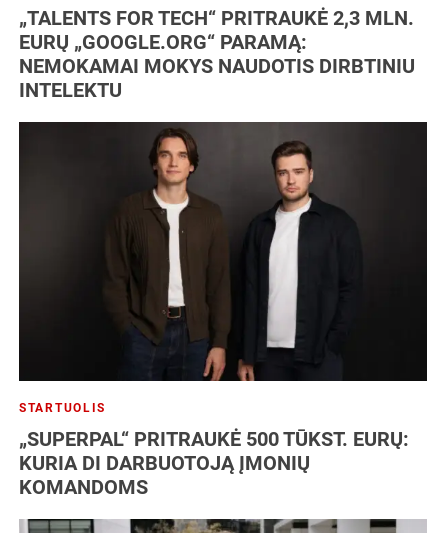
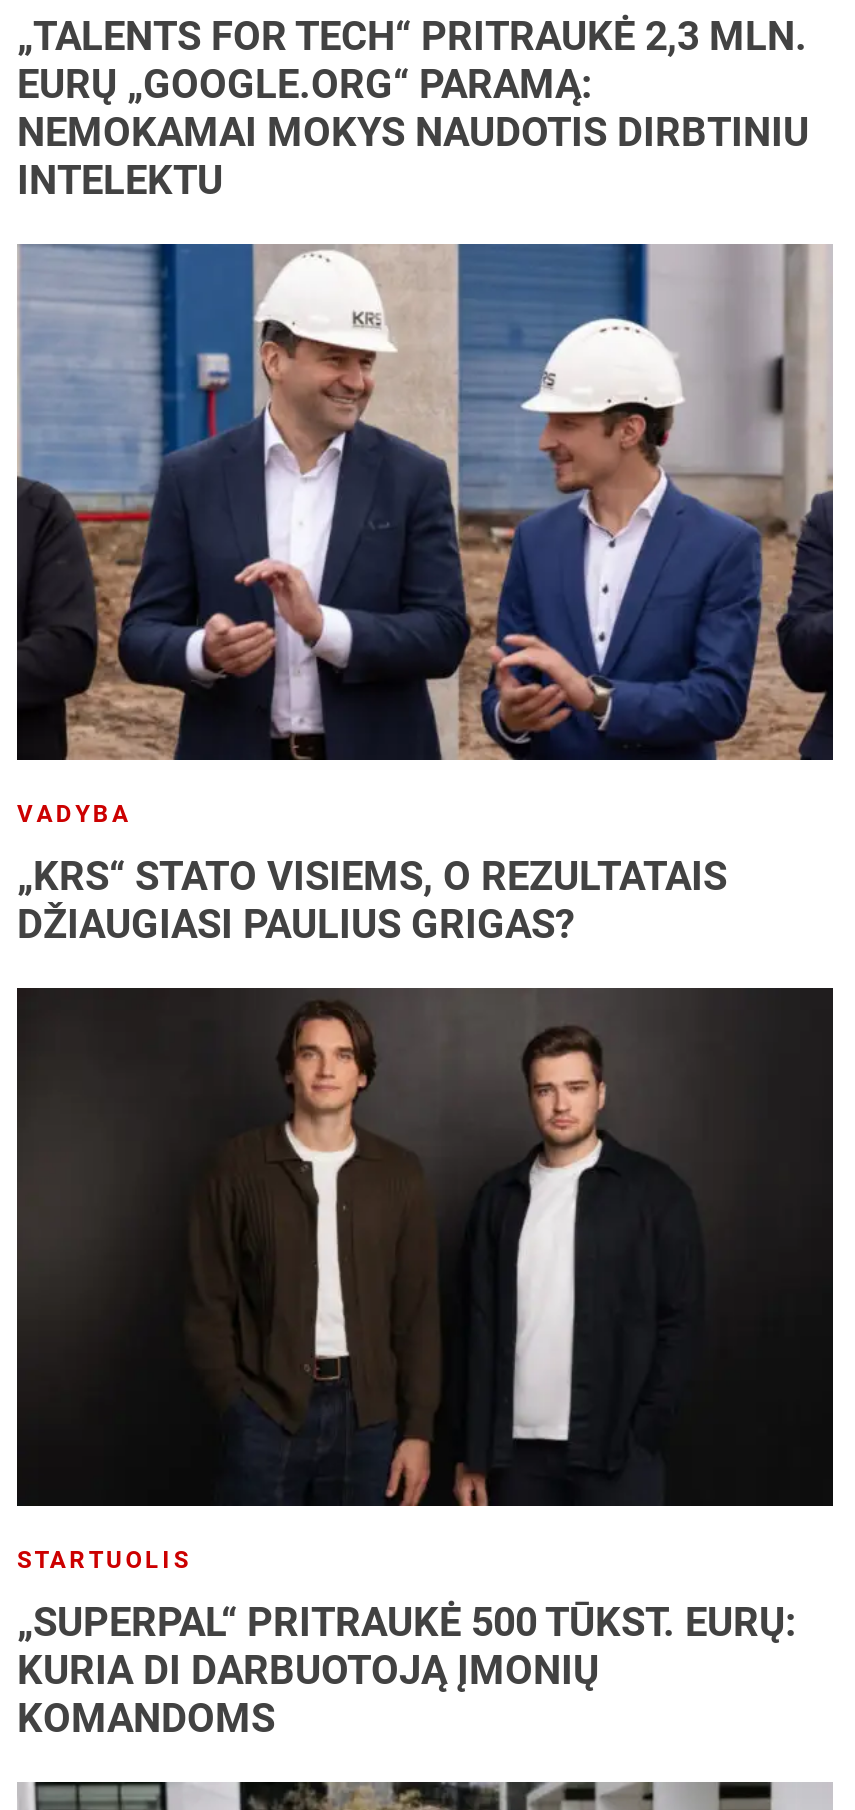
+ [image]
+ VADYBA
+ „KRS“ STATO VISIEMS, O REZULTATAIS
+ DŽIAUGIASI PAULIUS GRIGAS?
